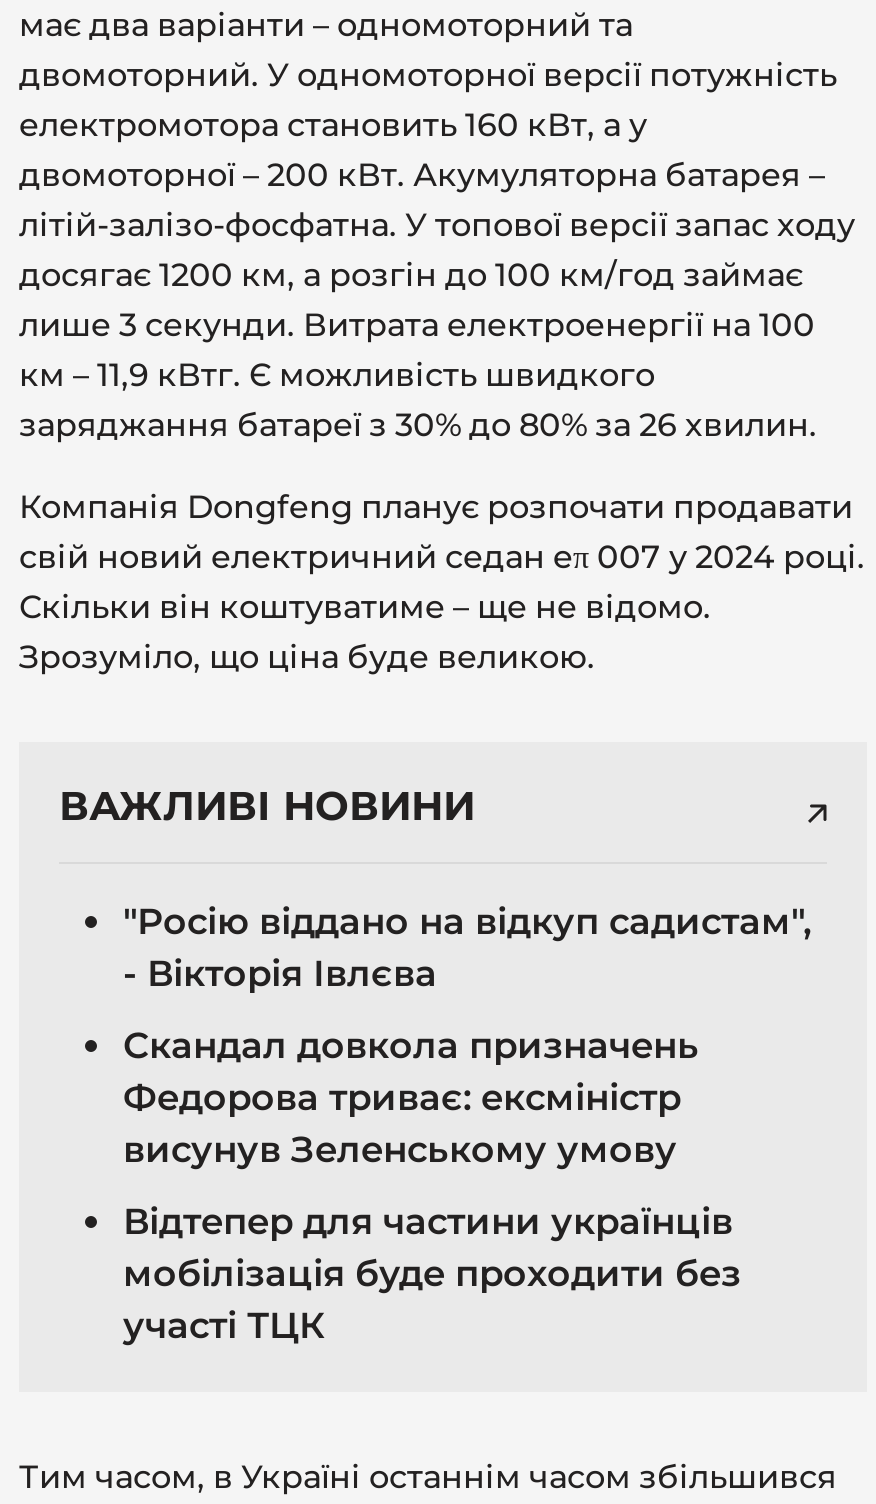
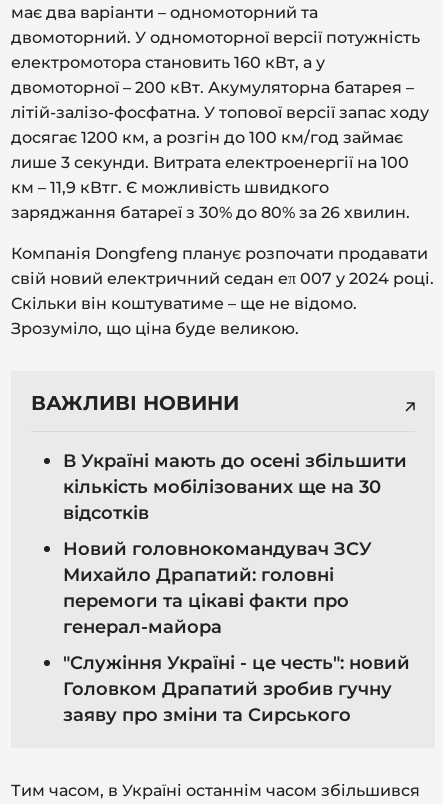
- "Росію віддано на відкуп садистам",
- - Вікторія Івлєва
+ В Україні мають до осені збільшити
+ кількість мобілізованих ще на 30
+ відсотків

- Скандал довкола призначень
- Федорова триває: ексміністр
- висунув Зеленському умову
+ Новий головнокомандувач ЗСУ
+ Михайло Драпатий: головні
+ перемоги та цікаві факти про
+ генерал-майора

- Відтепер для частини українців
- мобілізація буде проходити без
- участі ТЦК
+ "Служіння Україні - це честь": новий
+ Головком Драпатий зробив гучну
+ заяву про зміни та Сирського
